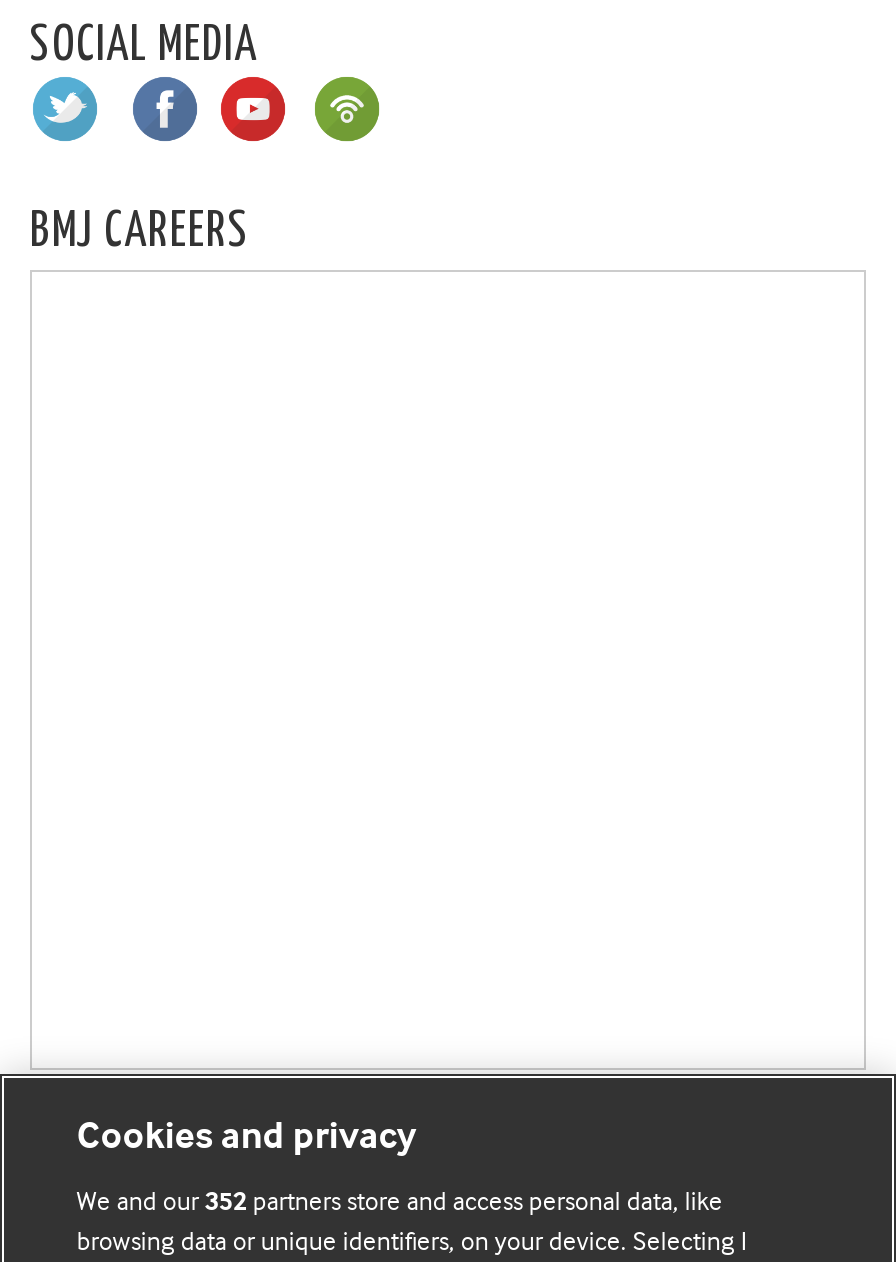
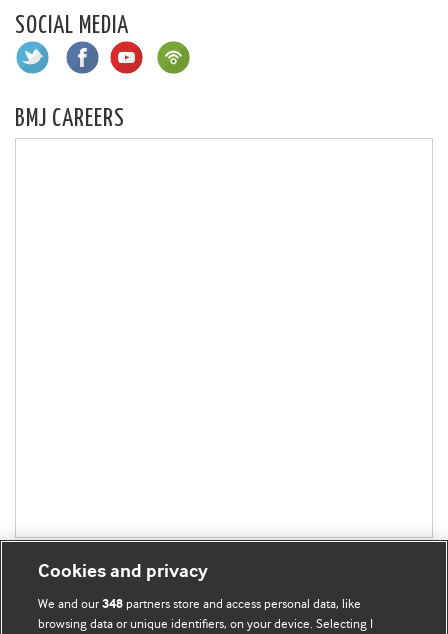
- We and our 352 partners store and access personal data, like
+ We and our 348 partners store and access personal data, like
